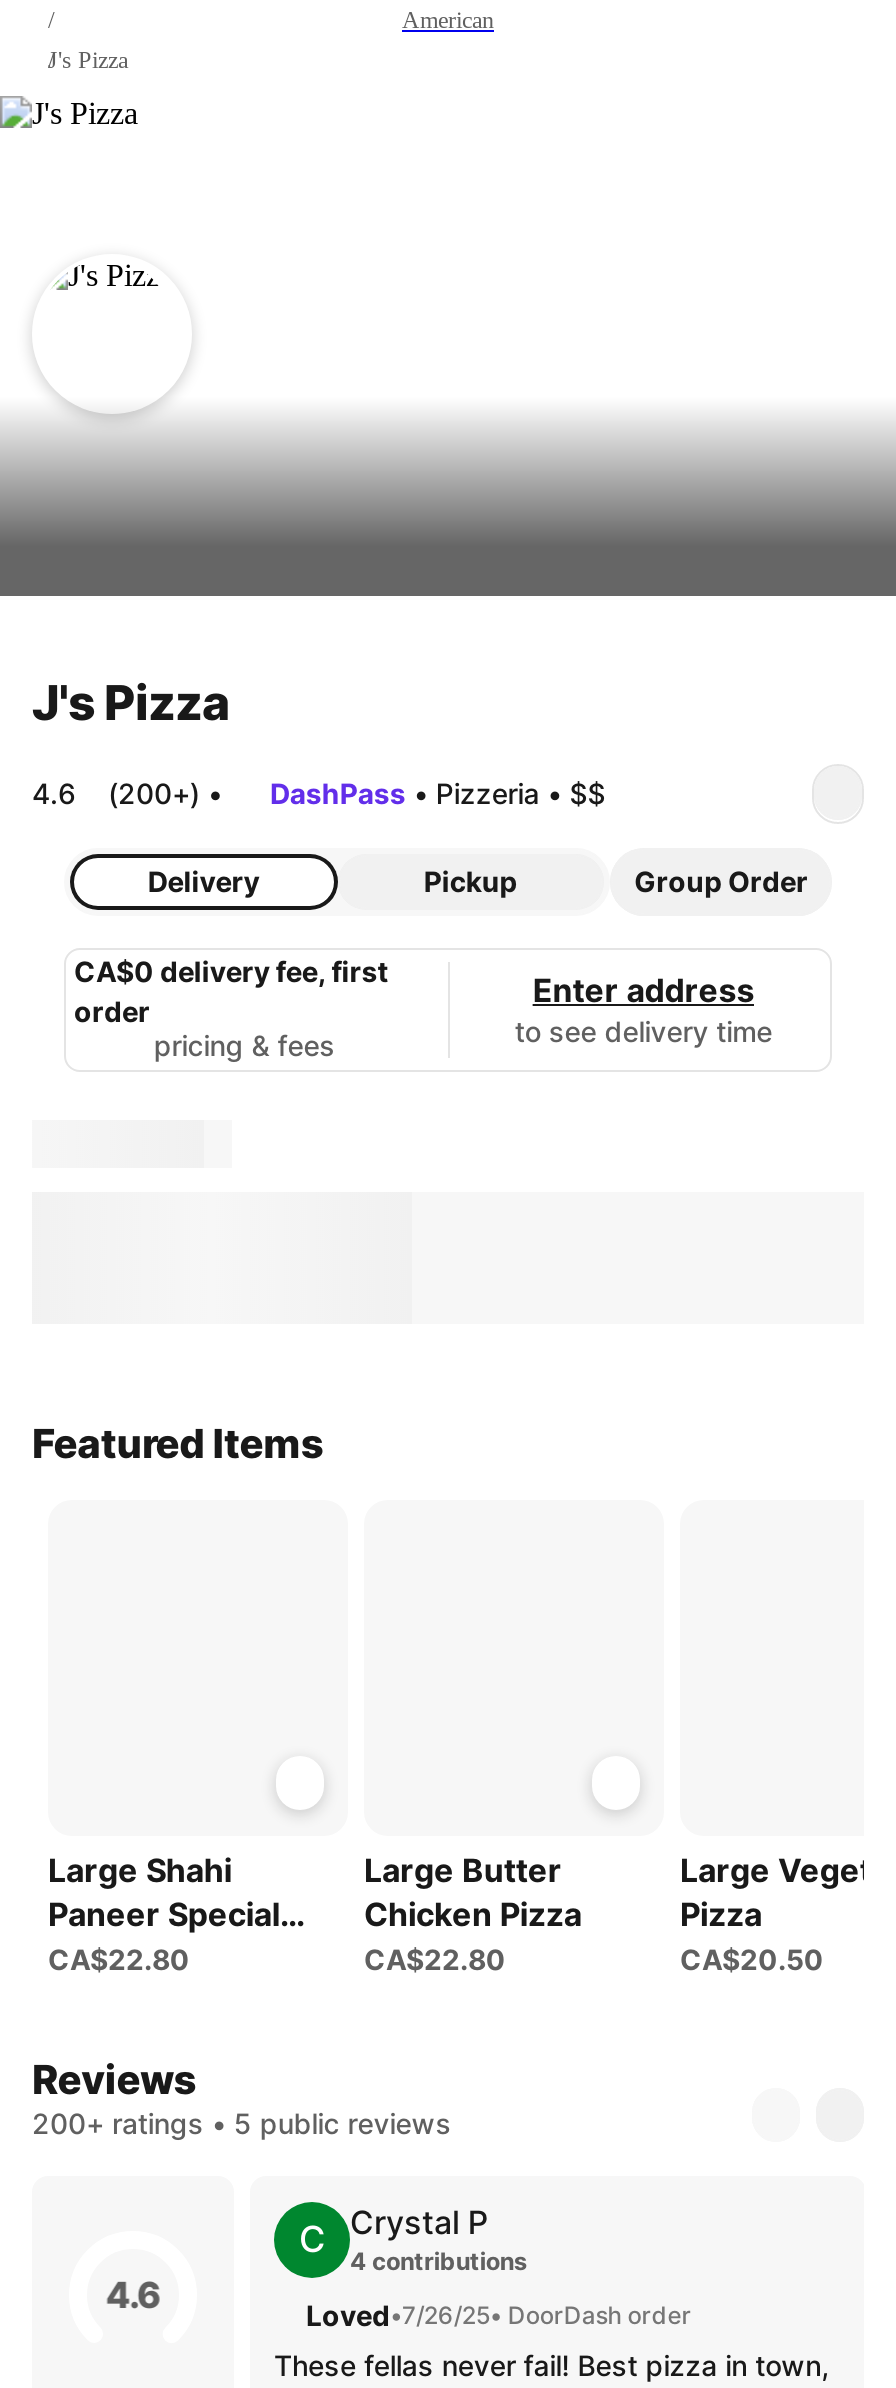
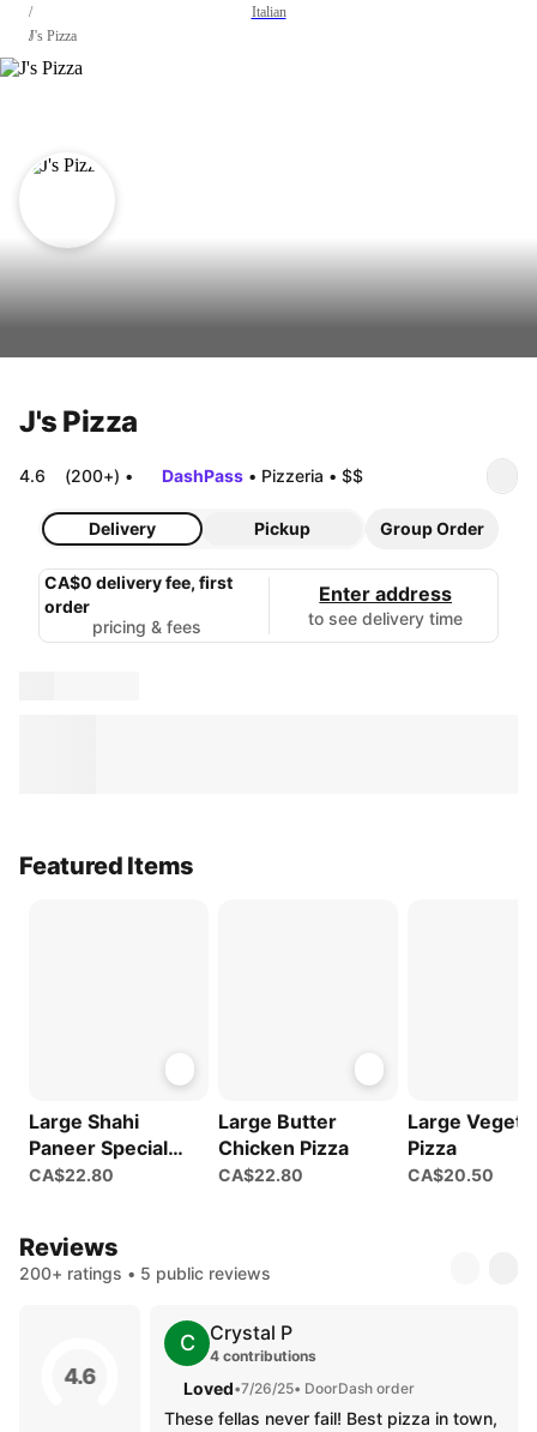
- American
+ Italian
